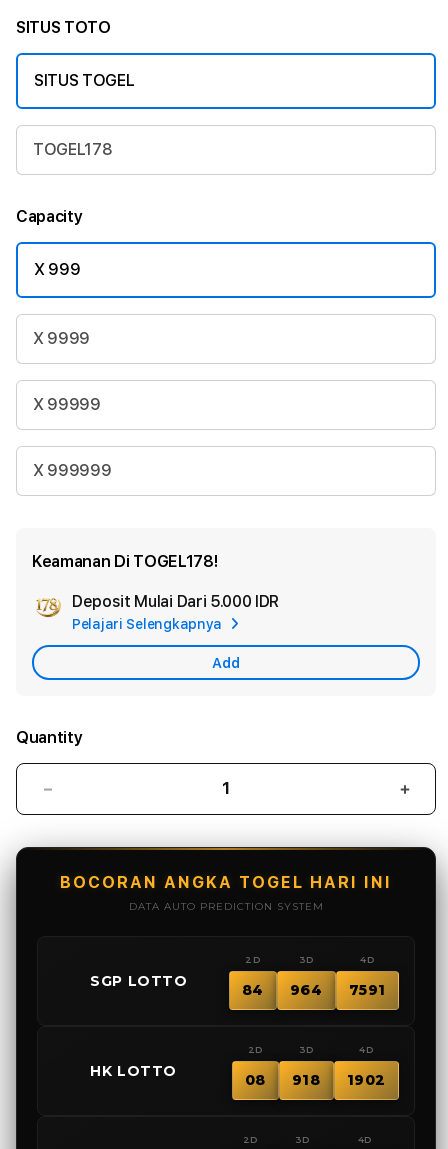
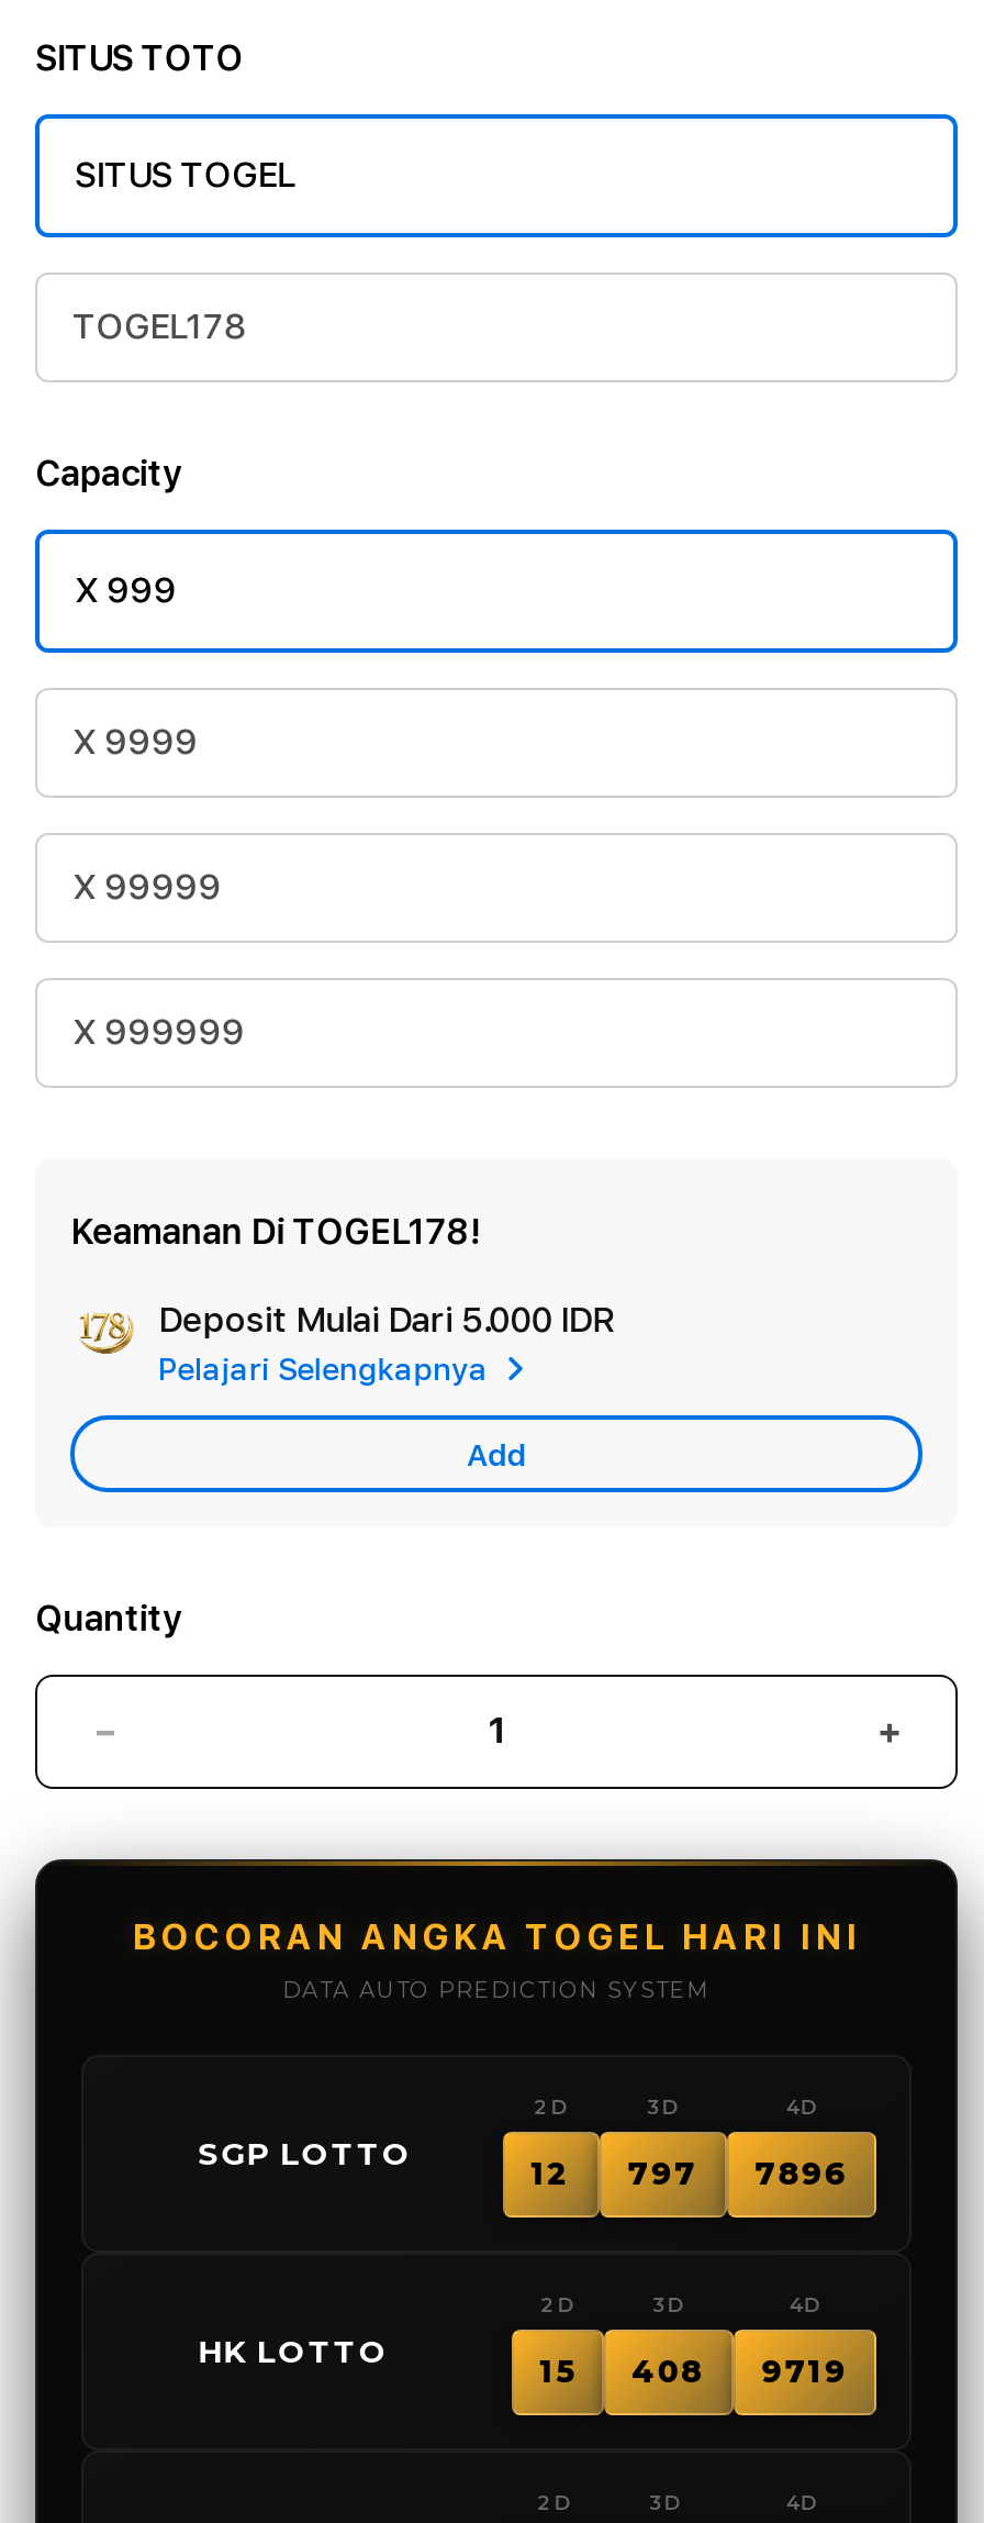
- 84
+ 12

- 964
+ 797

- 7591
+ 7896

- 08
+ 15

- 918
+ 408

- 1902
+ 9719
